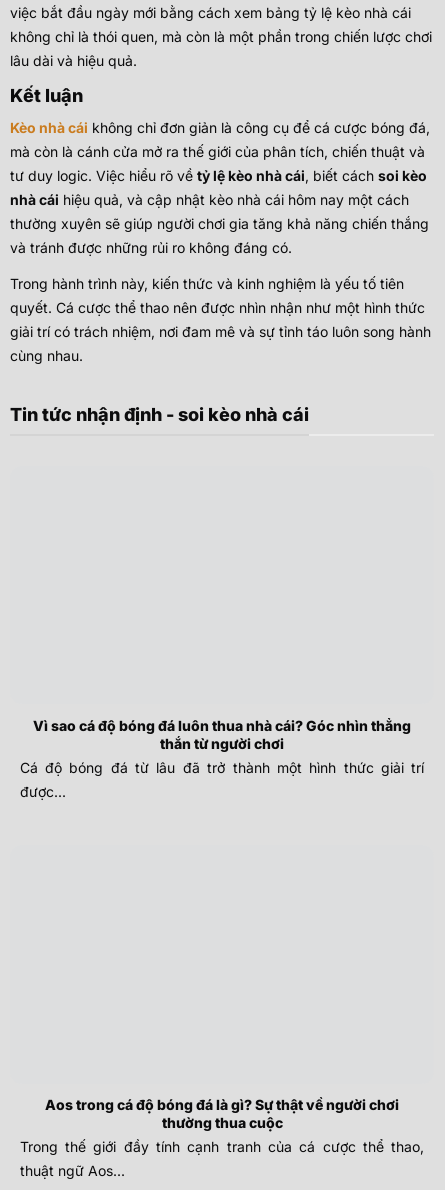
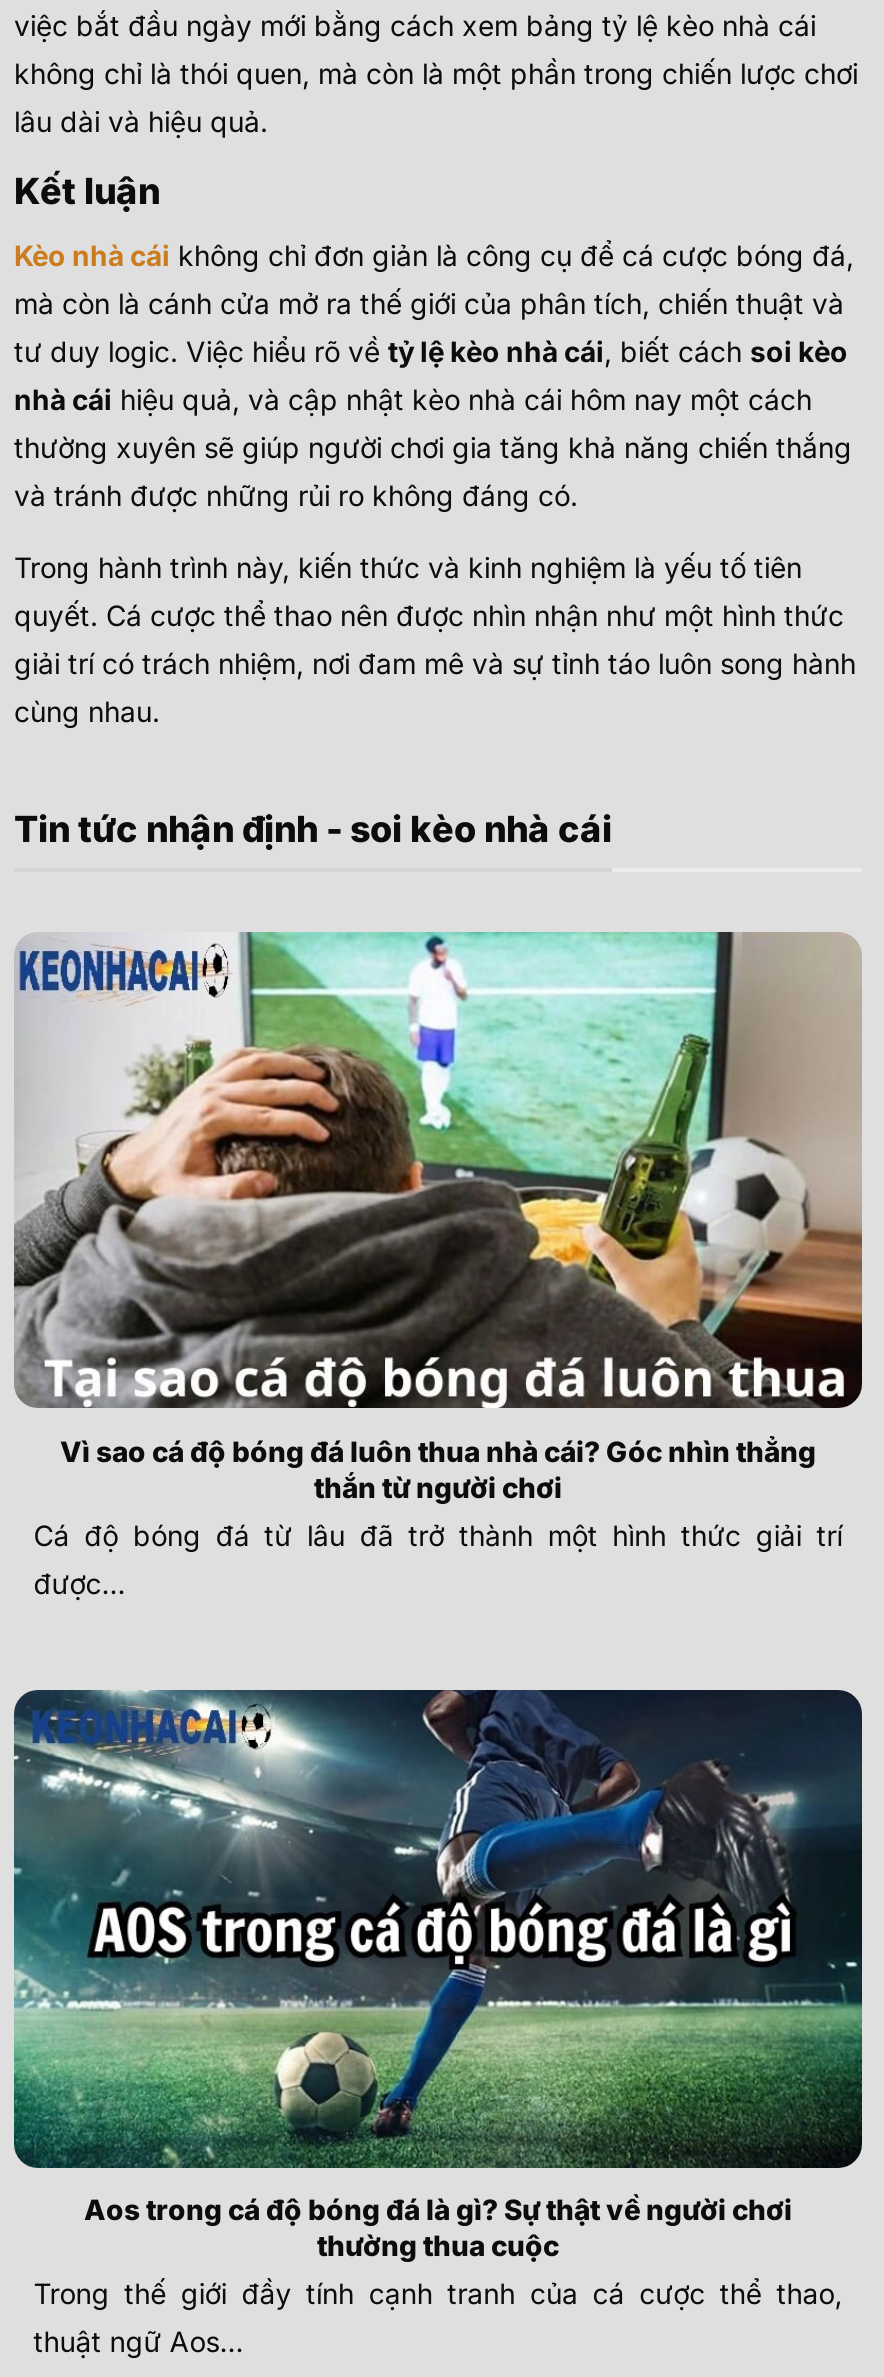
+ [image]

+ [image]
